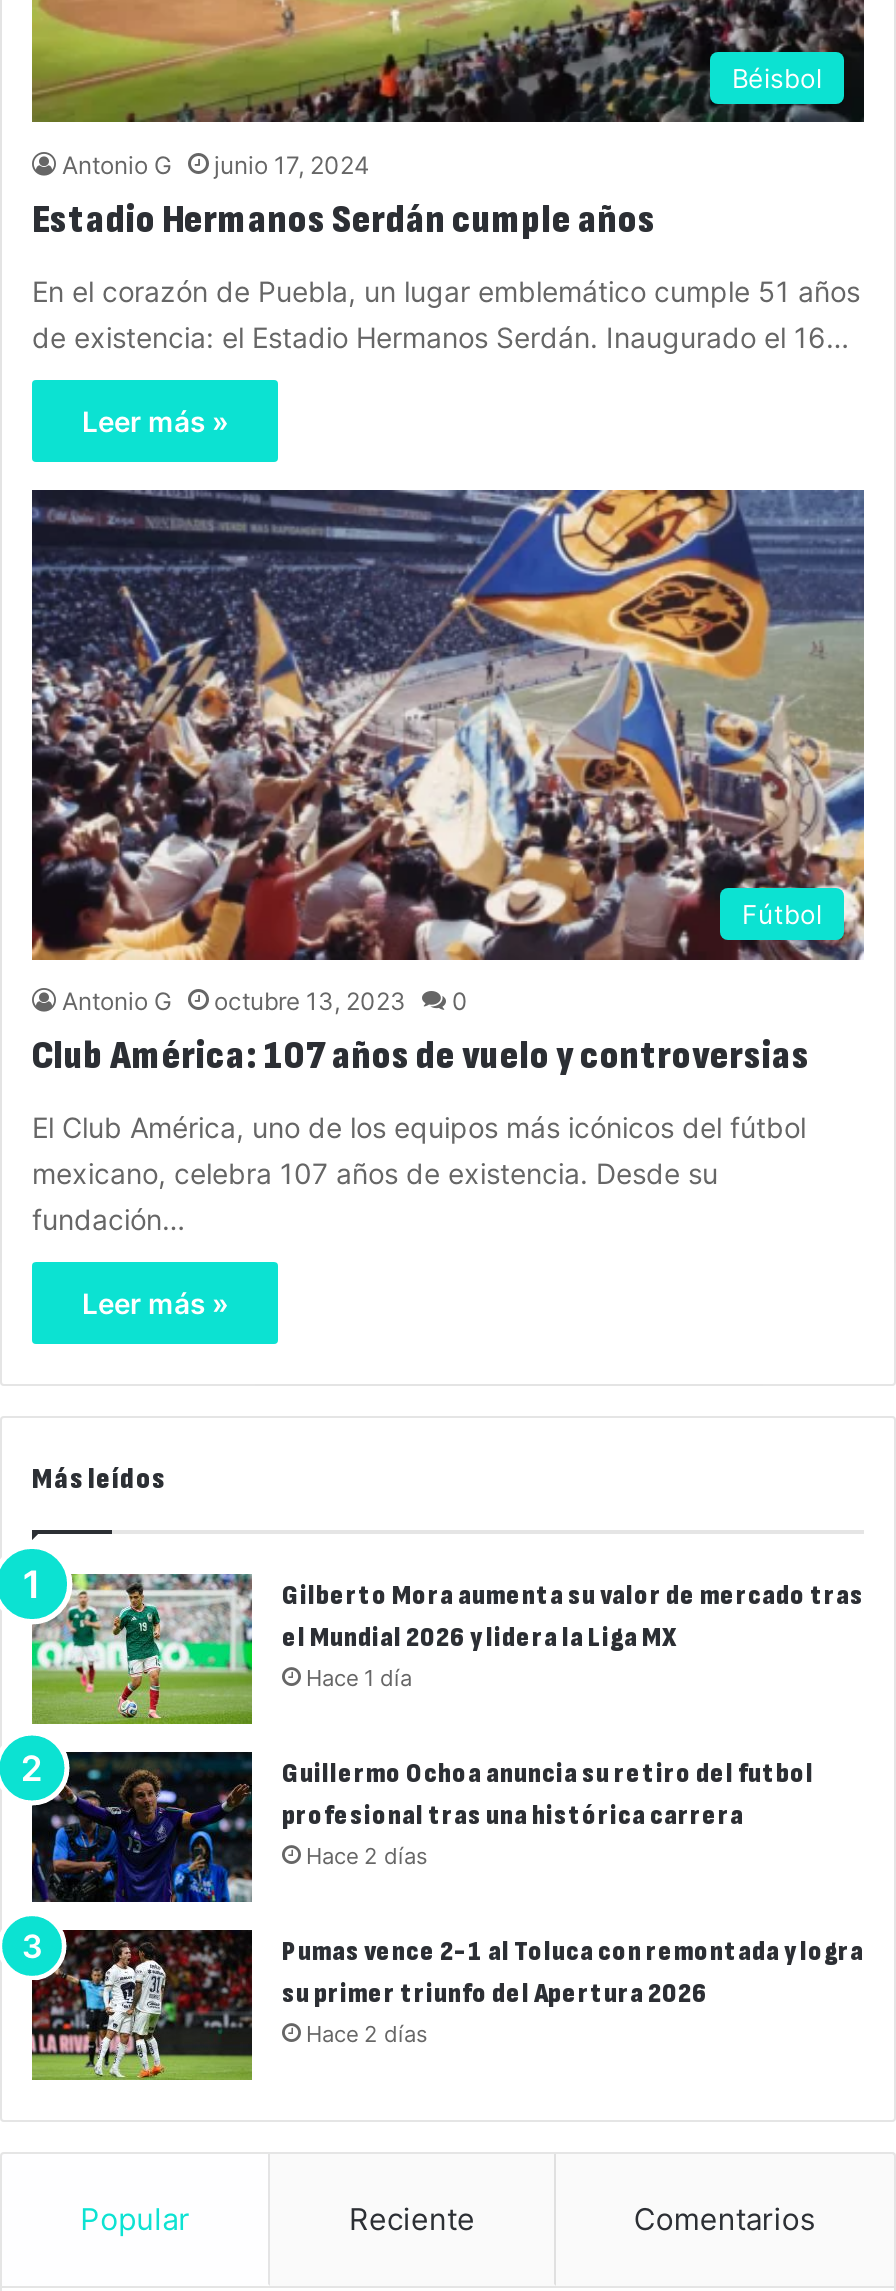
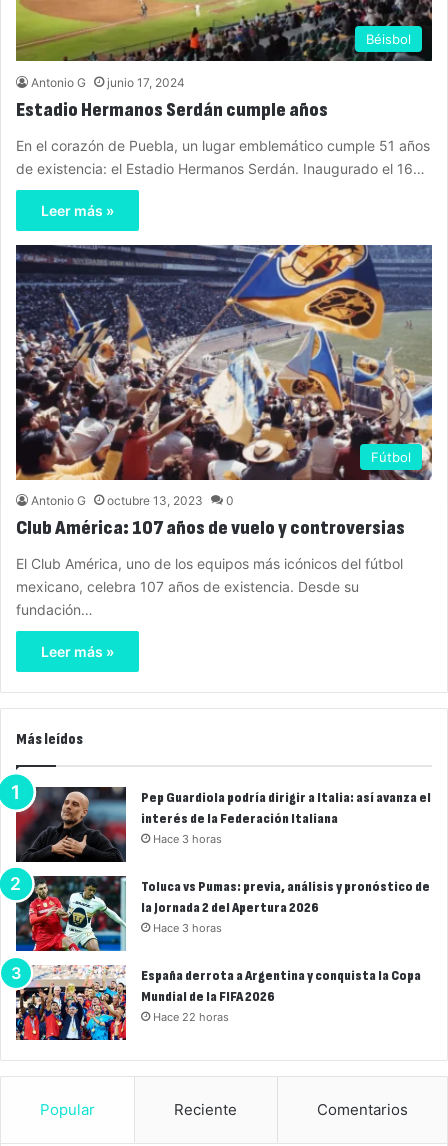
- [image]
- Gilberto Mora aumenta su valor de mercado tras
- el Mundial 2026 y lidera la Liga MX
- Hace 1 día
+ [image]
+ Pep Guardiola podría dirigir a Italia: así avanza el
+ interés de la Federación Italiana
+ Hace 3 horas

- [image]
- Guillermo Ochoa anuncia su retiro del futbol
- profesional tras una histórica carrera
- Hace 2 días
+ [image]
+ Toluca vs Pumas: previa, análisis y pronóstico de
+ la Jornada 2 del Apertura 2026
+ Hace 3 horas

- [image]
- Pumas vence 2-1 al Toluca con remontada y logra
- su primer triunfo del Apertura 2026
- Hace 2 días
+ [image]
+ España derrota a Argentina y conquista la Copa
+ Mundial de la FIFA 2026
+ Hace 22 horas
